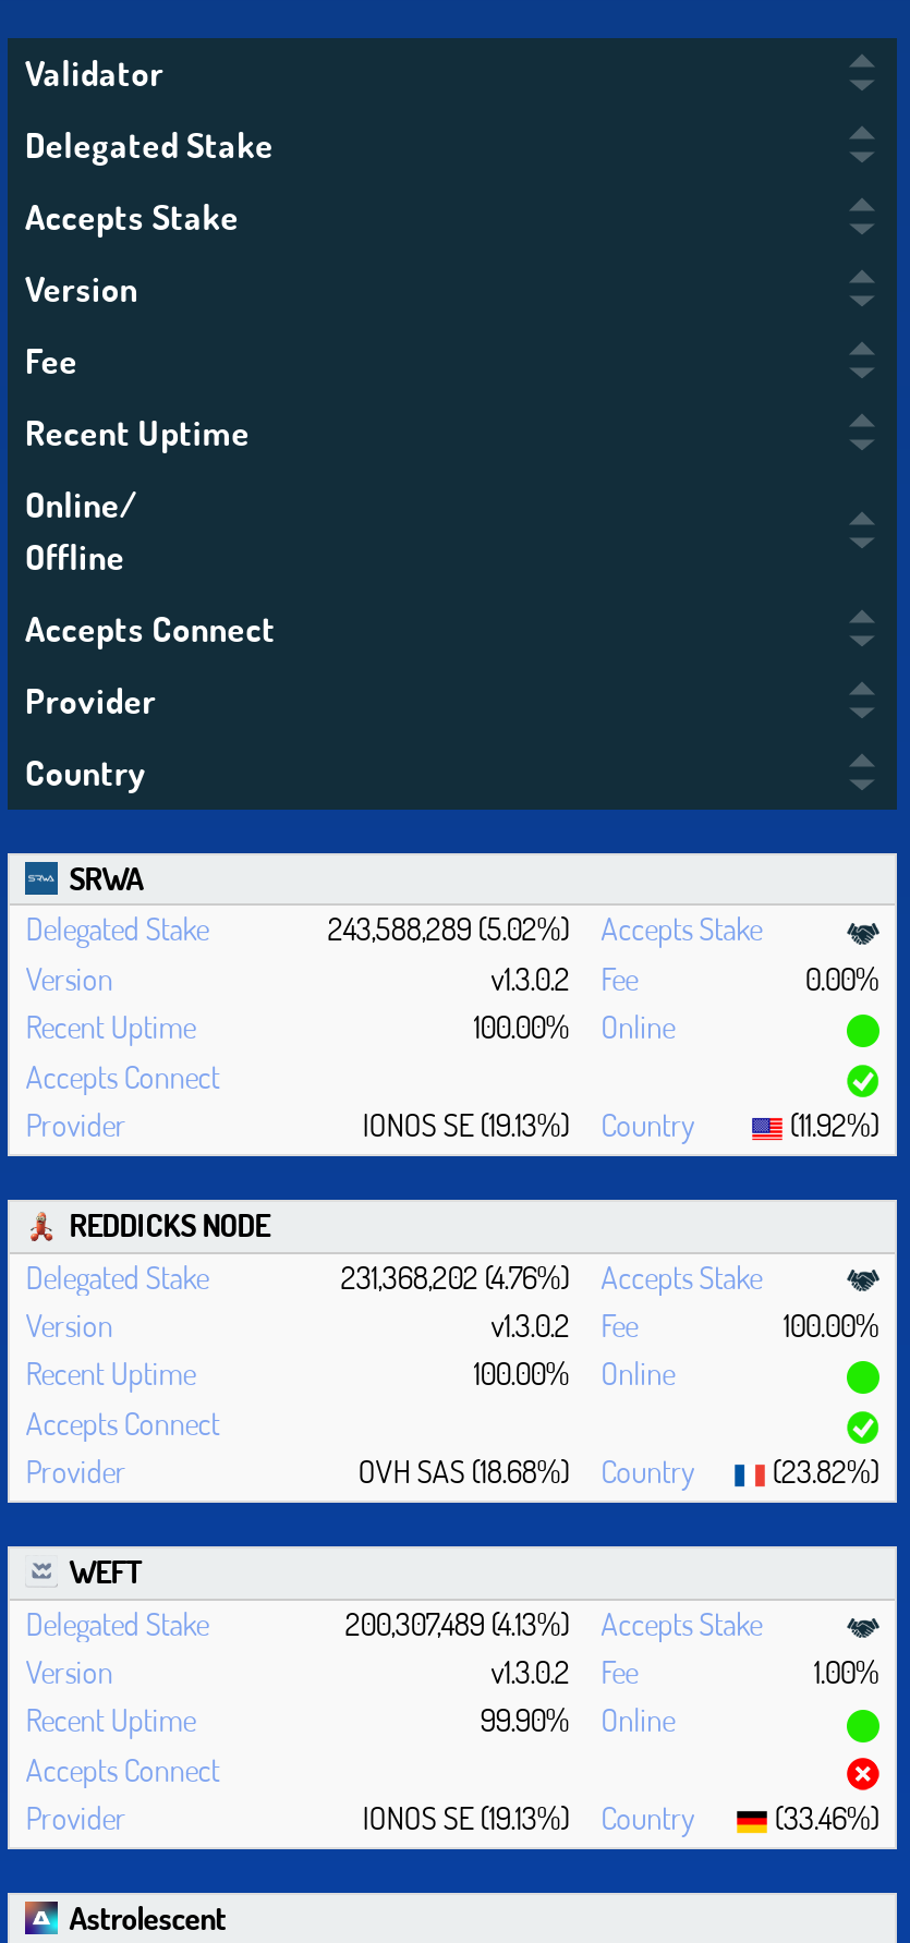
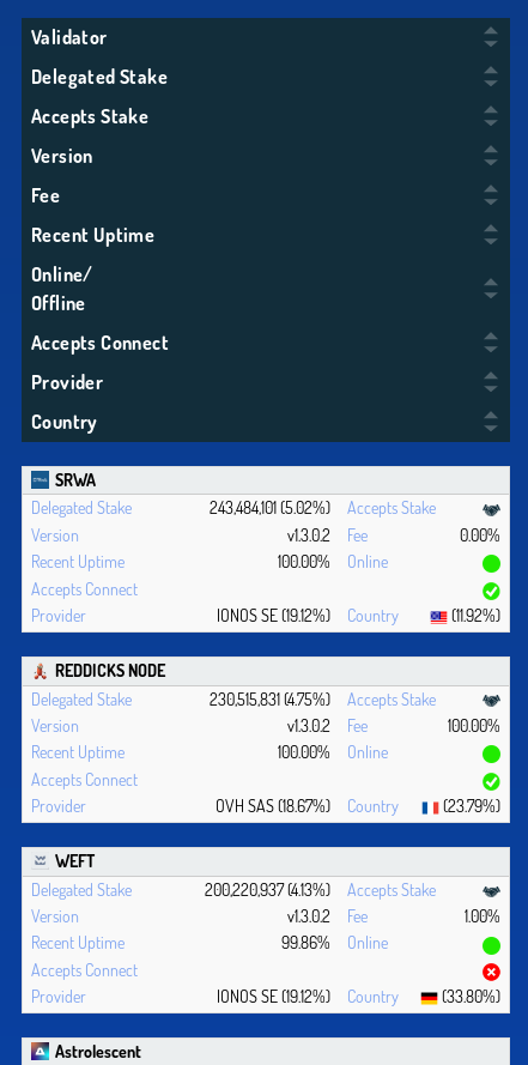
- 243,588,289 (5.02%)
+ 243,484,101 (5.02%)

- IONOS SE (19.13%)
+ IONOS SE (19.12%)

- 231,368,202 (4.76%)
+ 230,515,831 (4.75%)

- OVH SAS (18.68%)
+ OVH SAS (18.67%)

- (23.82%)
+ (23.79%)

- 200,307,489 (4.13%)
+ 200,220,937 (4.13%)

- 99.90%
+ 99.86%

- IONOS SE (19.13%)
+ IONOS SE (19.12%)

- (33.46%)
+ (33.80%)
